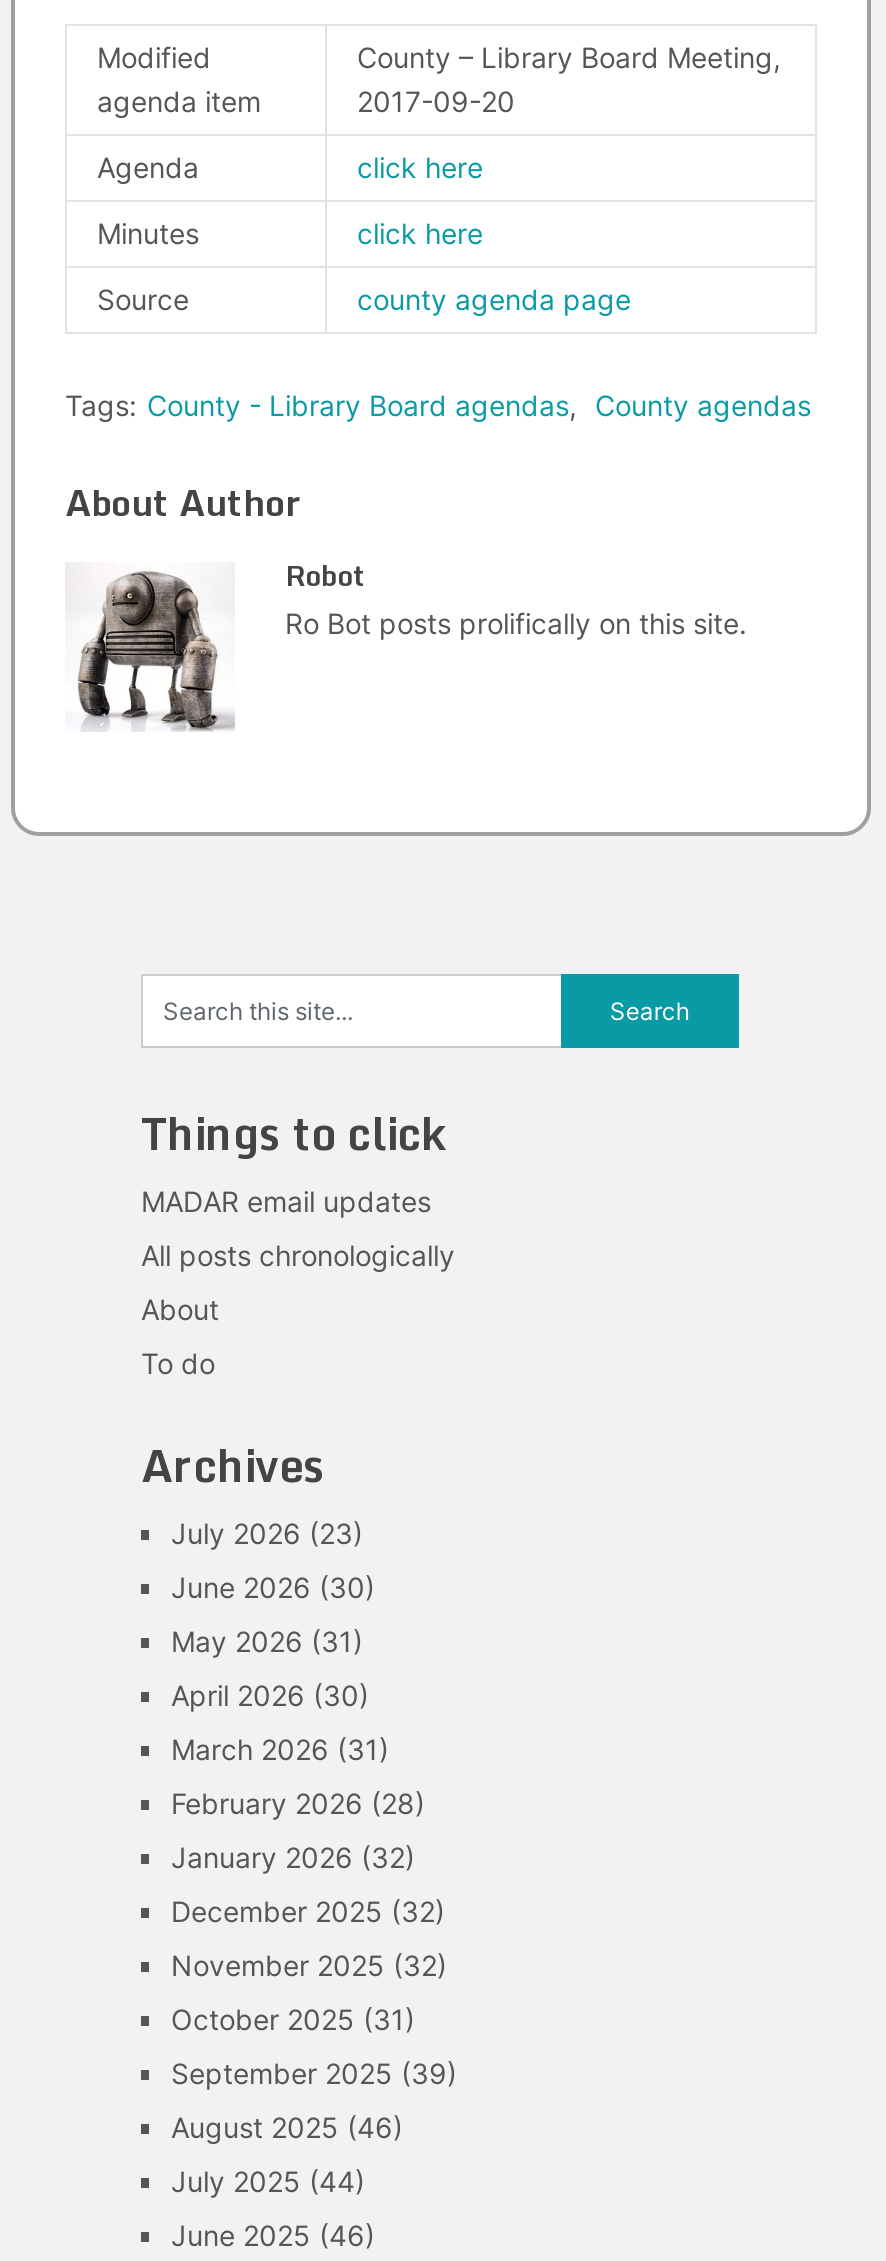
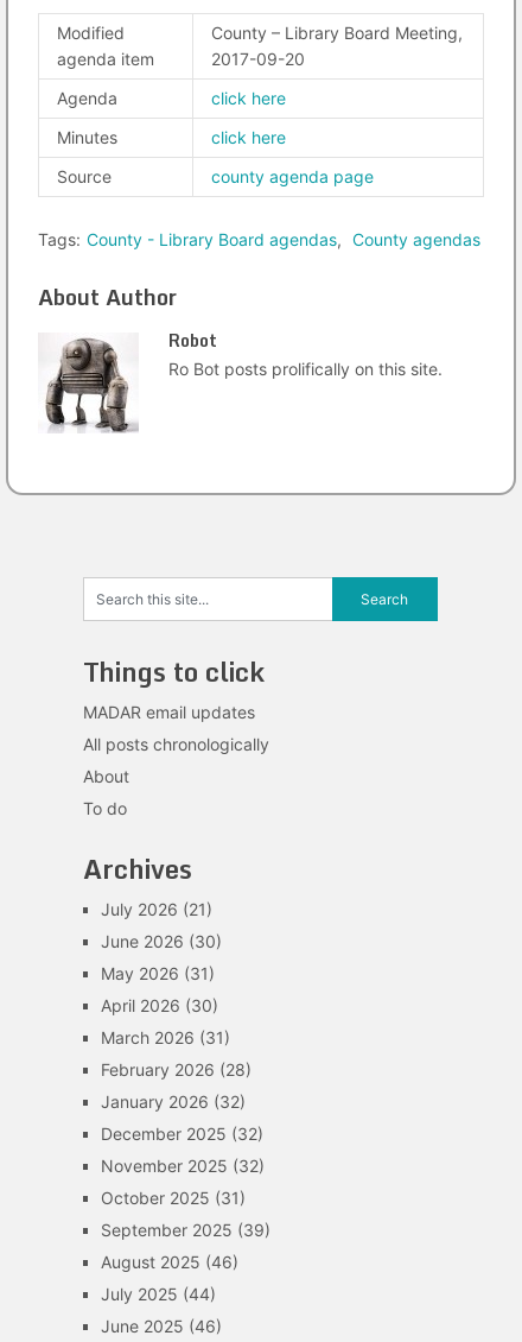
- July 2026 (23)
+ July 2026 (21)
